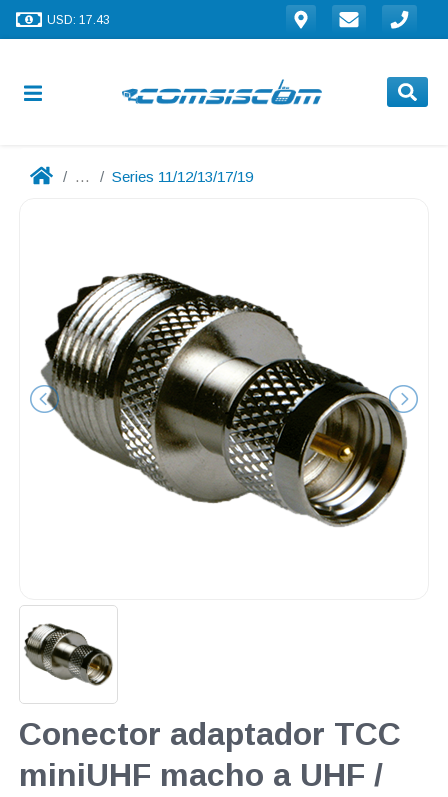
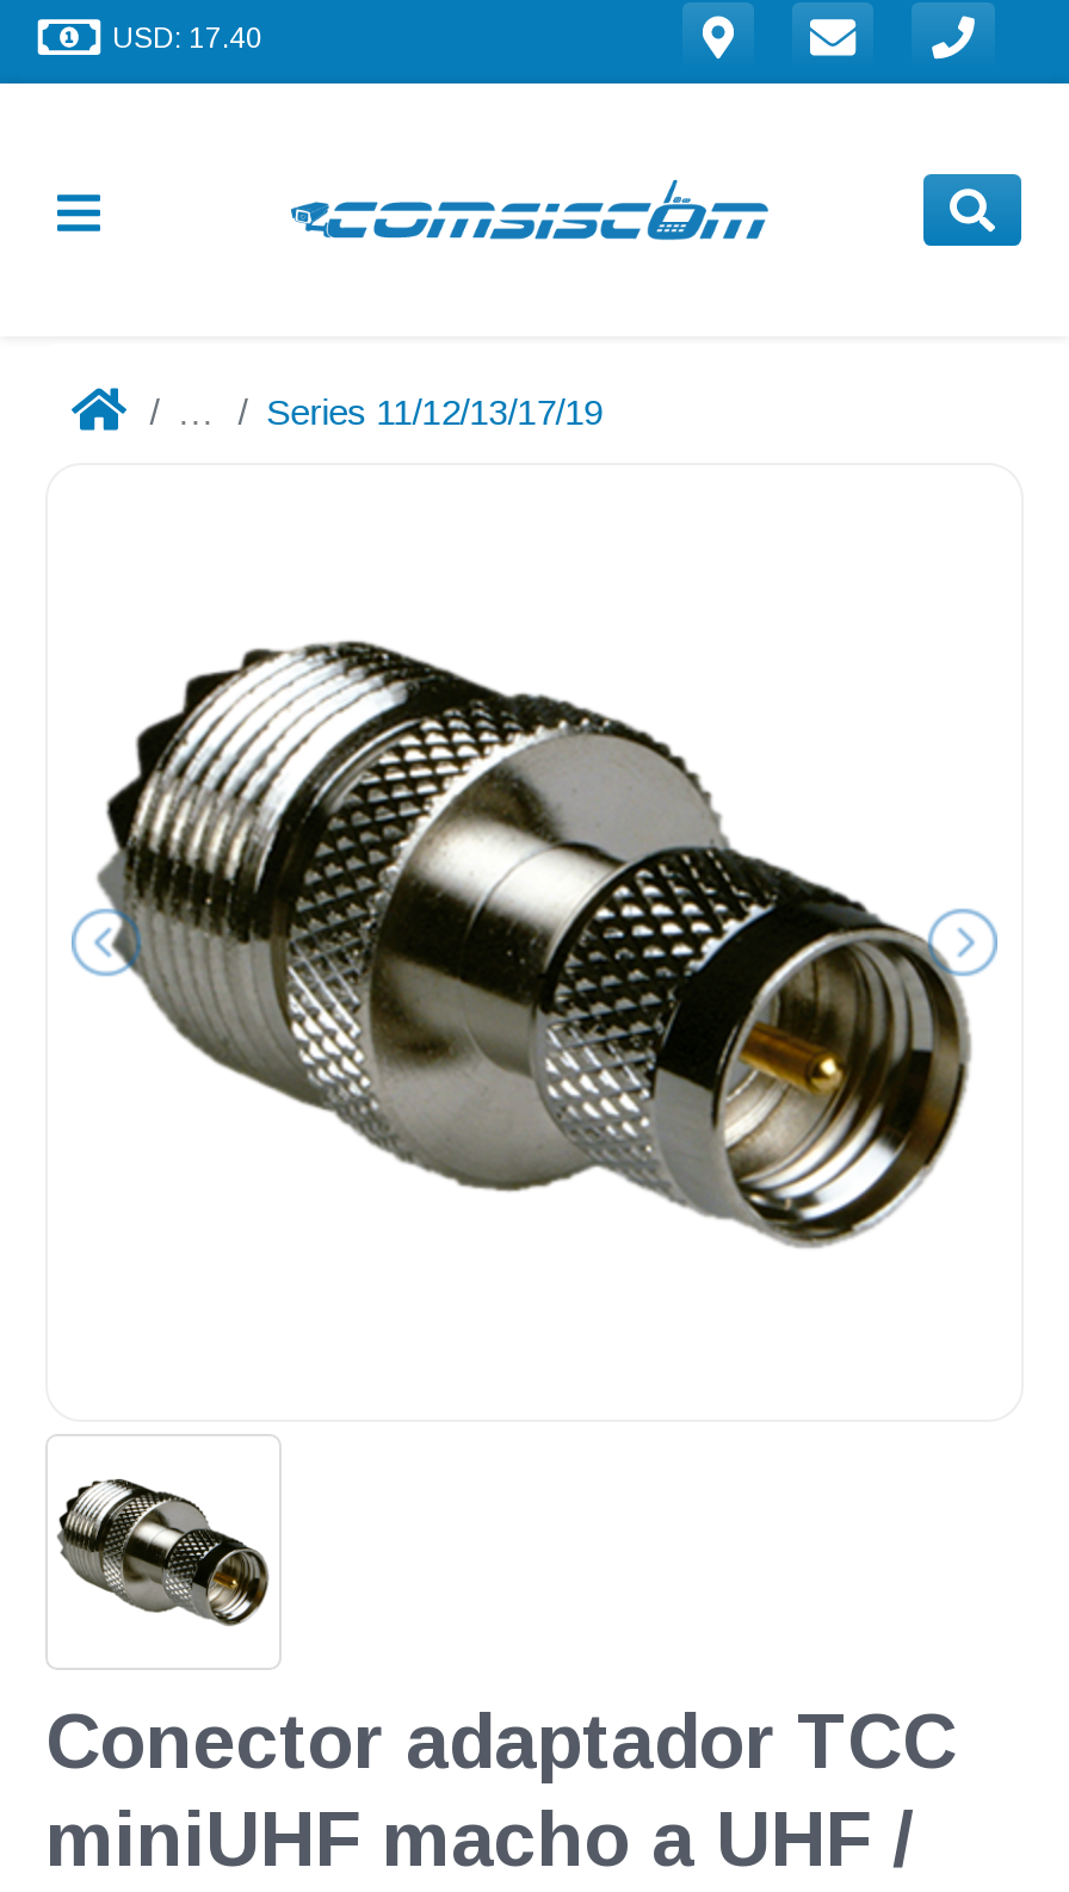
- USD: 17.43
+ USD: 17.40
